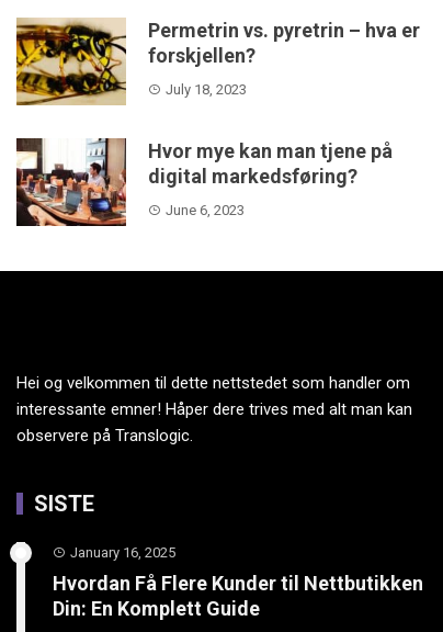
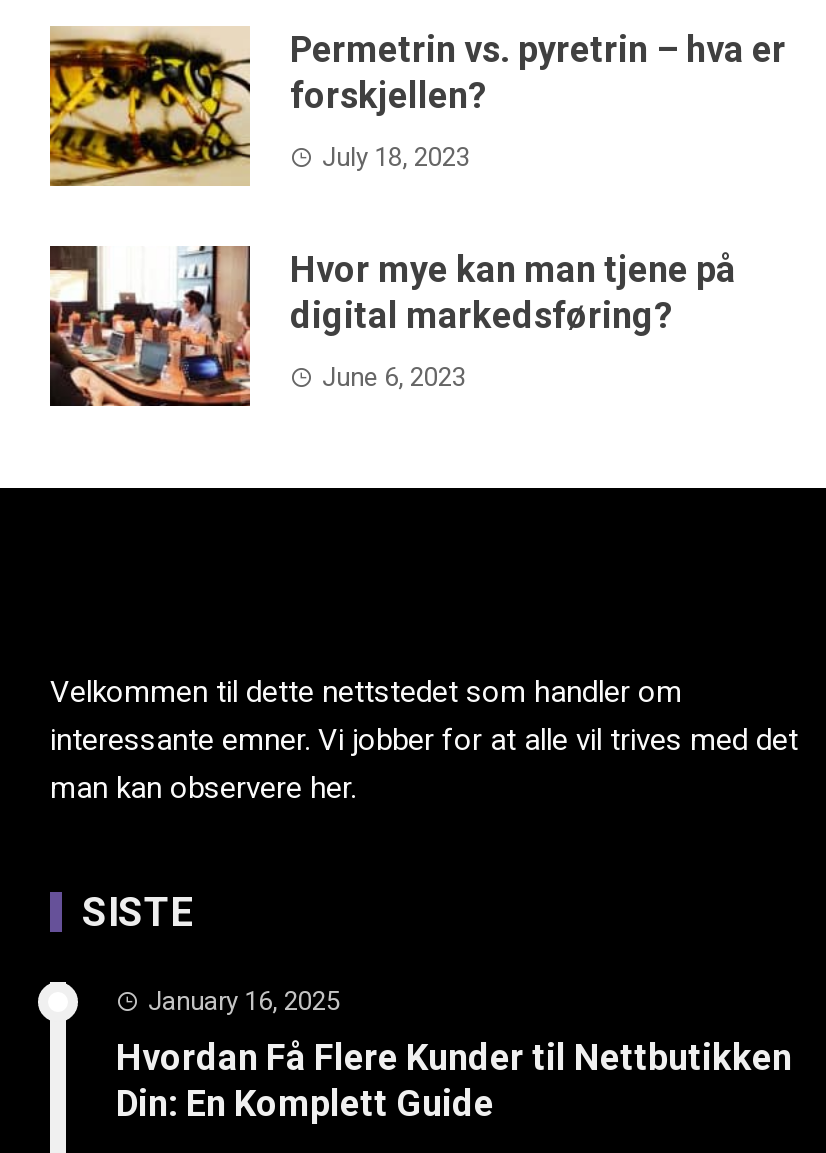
- Hei og velkommen til dette nettstedet som handler om
- interessante emner! Håper dere trives med alt man kan
- observere på Translogic.
+ Velkommen til dette nettstedet som handler om
+ interessante emner. Vi jobber for at alle vil trives med det
+ man kan observere her.
